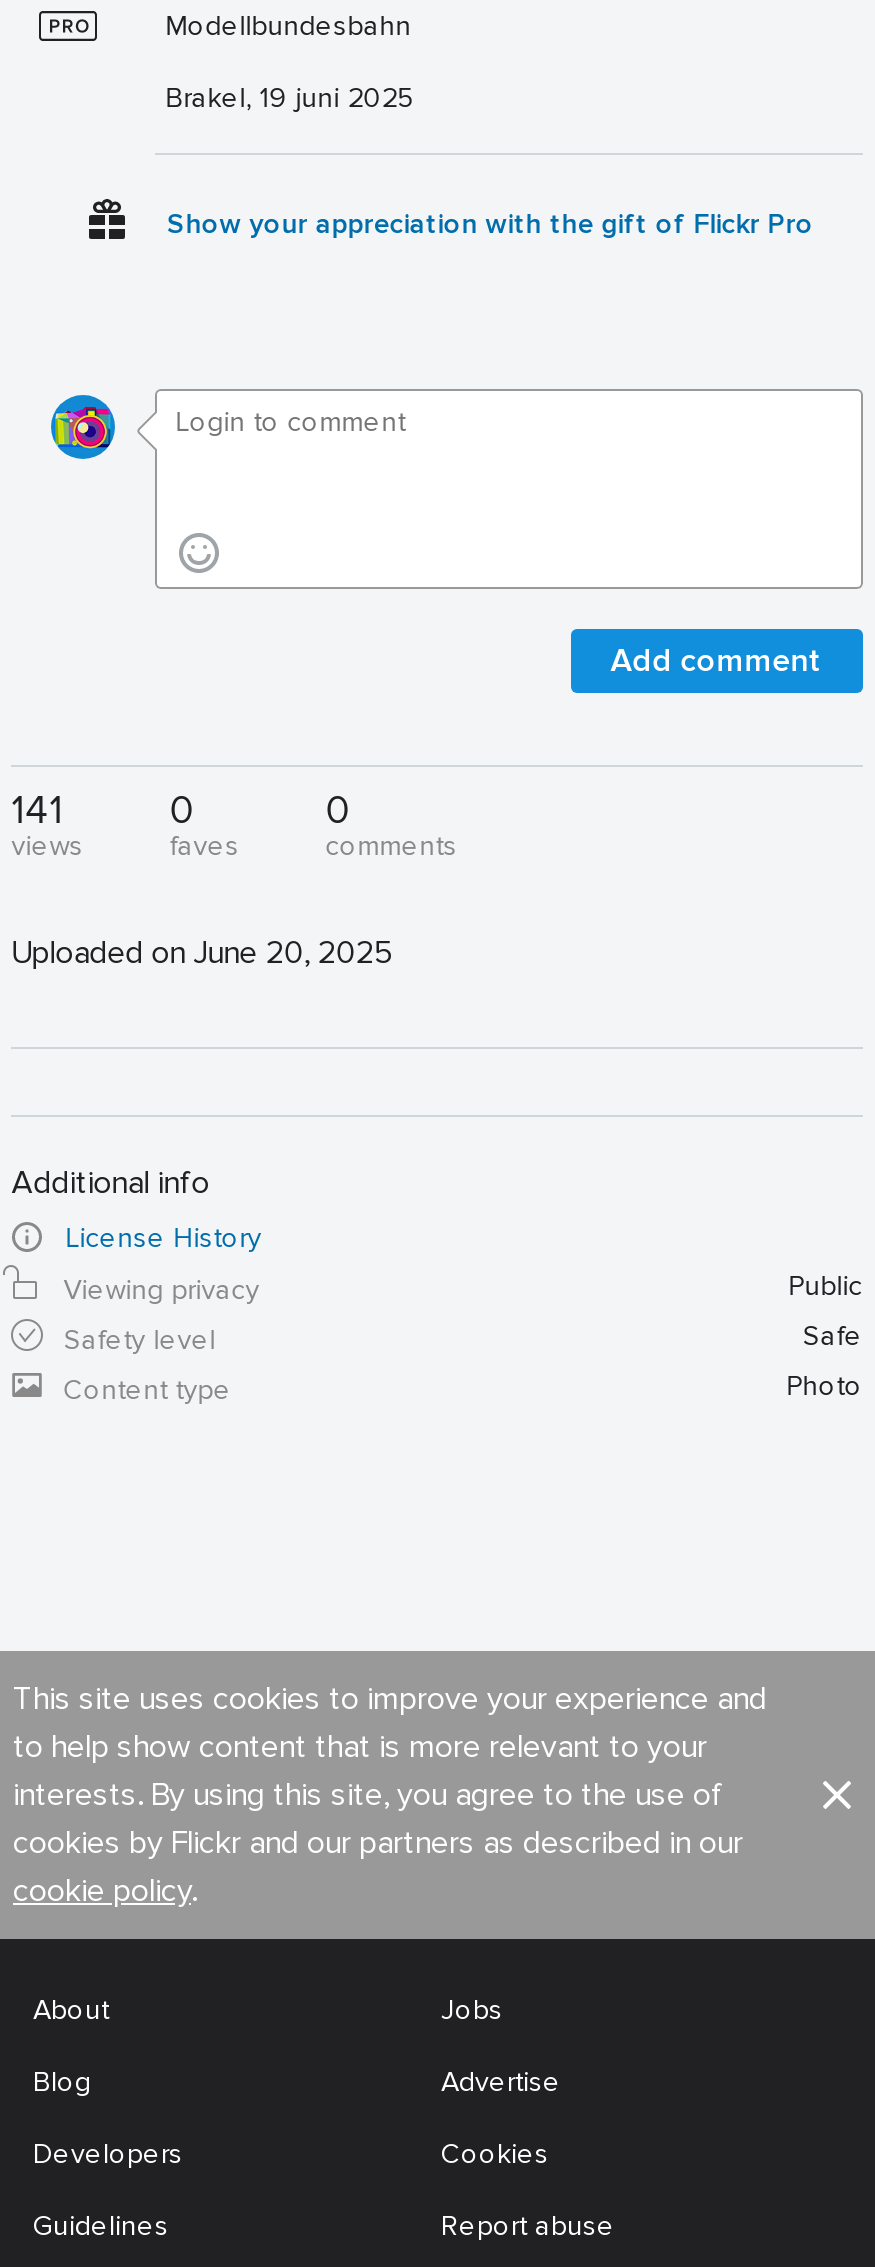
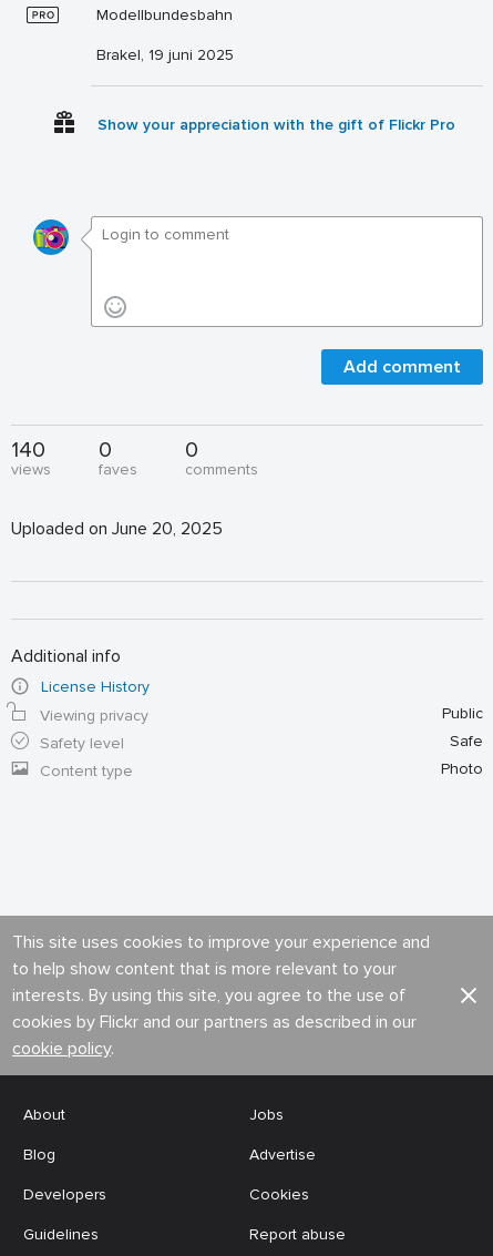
- 141
+ 140
